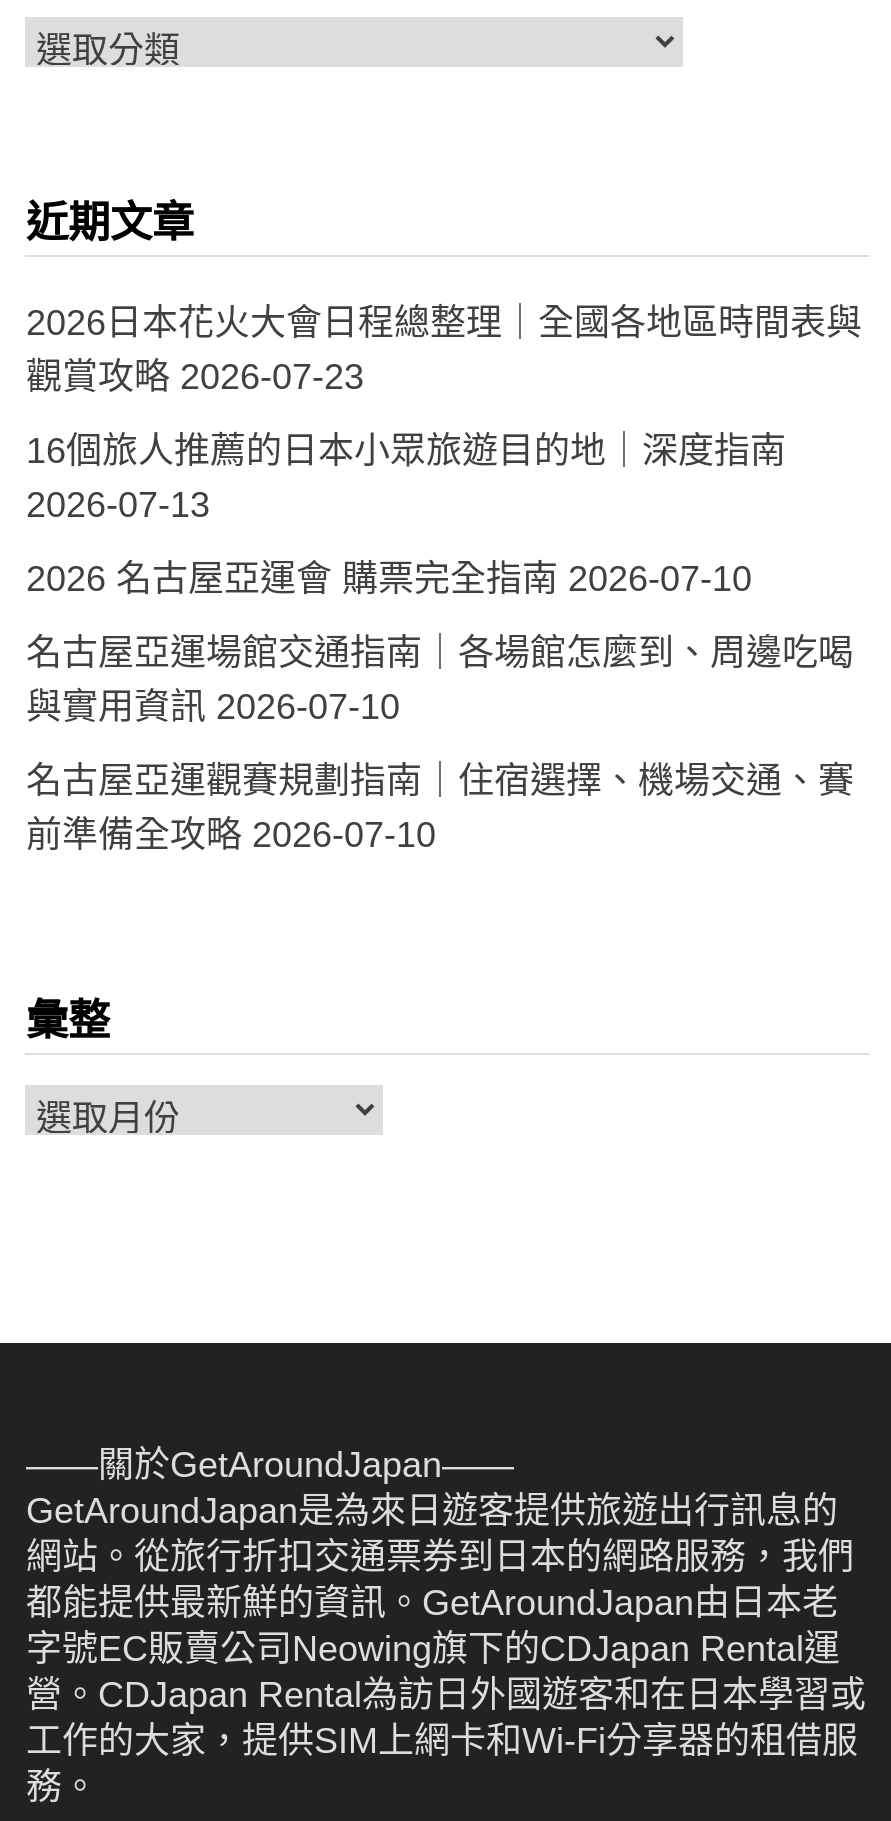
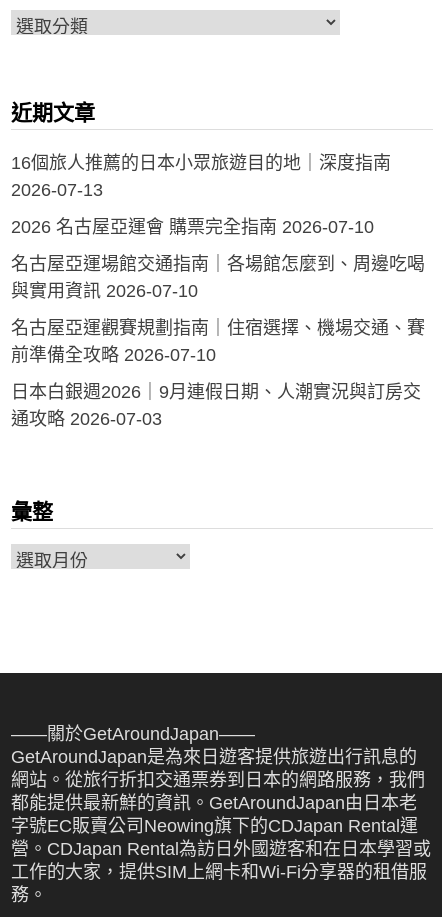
- 2026日本花火大會日程總整理｜全國各地區時間表與
- 觀賞攻略 2026-07-23

moved up: 16個旅人推薦的日本小眾旅遊目的地｜深度指南 | 2026-07-13 | 2026 名古屋亞運會 購票完全指南 2026-07-10 | 名古屋亞運場館交通指南｜各場館怎麼到、周邊吃喝 | 與實用資訊 2026-07-10 | 名古屋亞運觀賽規劃指南｜住宿選擇、機場交通、賽 | 前準備全攻略 2026-07-10

+ 日本白銀週2026｜9月連假日期、人潮實況與訂房交
+ 通攻略 2026-07-03
